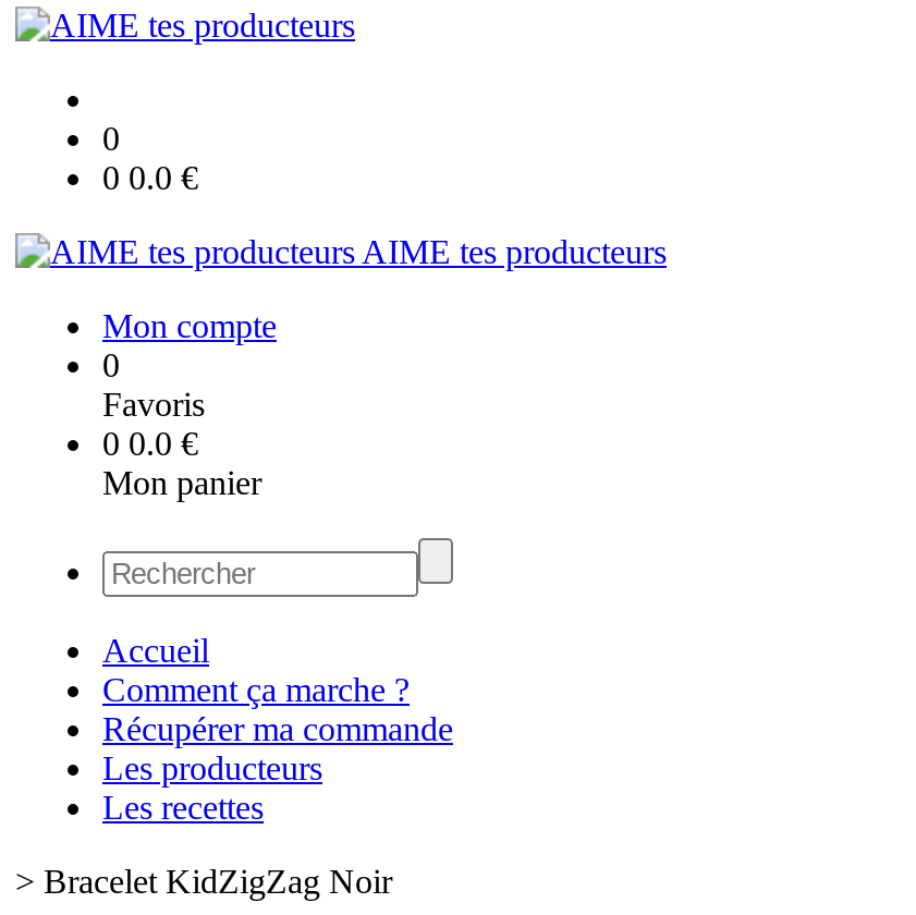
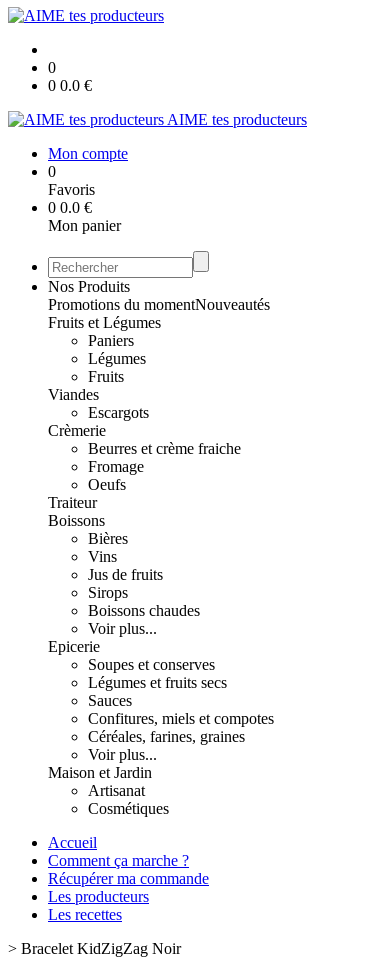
+ Nos Produits
+ Promotions du momentNouveautés
+ Fruits et Légumes
+ Paniers
+ Légumes
+ Fruits
+ Viandes
+ Escargots
+ Crèmerie
+ Beurres et crème fraiche
+ Fromage
+ Oeufs
+ Traiteur
+ Boissons
+ Bières
+ Vins
+ Jus de fruits
+ Sirops
+ Boissons chaudes
+ Voir plus...
+ Epicerie
+ Soupes et conserves
+ Légumes et fruits secs
+ Sauces
+ Confitures, miels et compotes
+ Céréales, farines, graines
+ Voir plus...
+ Maison et Jardin
+ Artisanat
+ Cosmétiques
